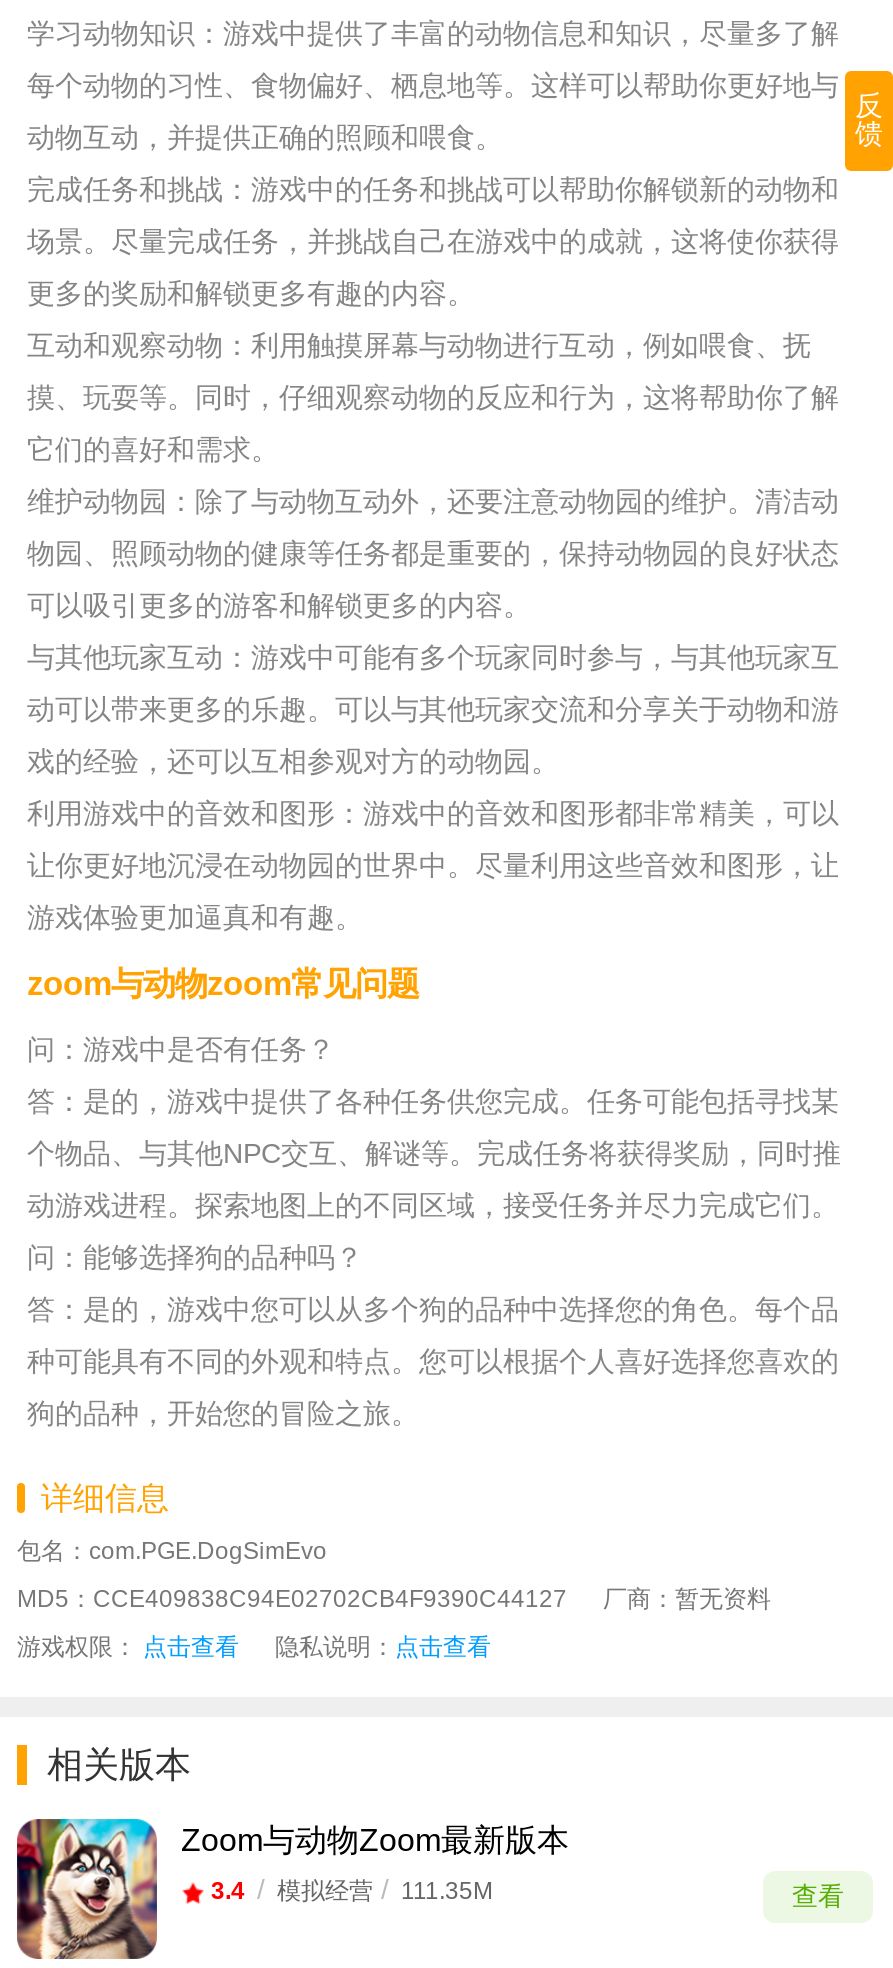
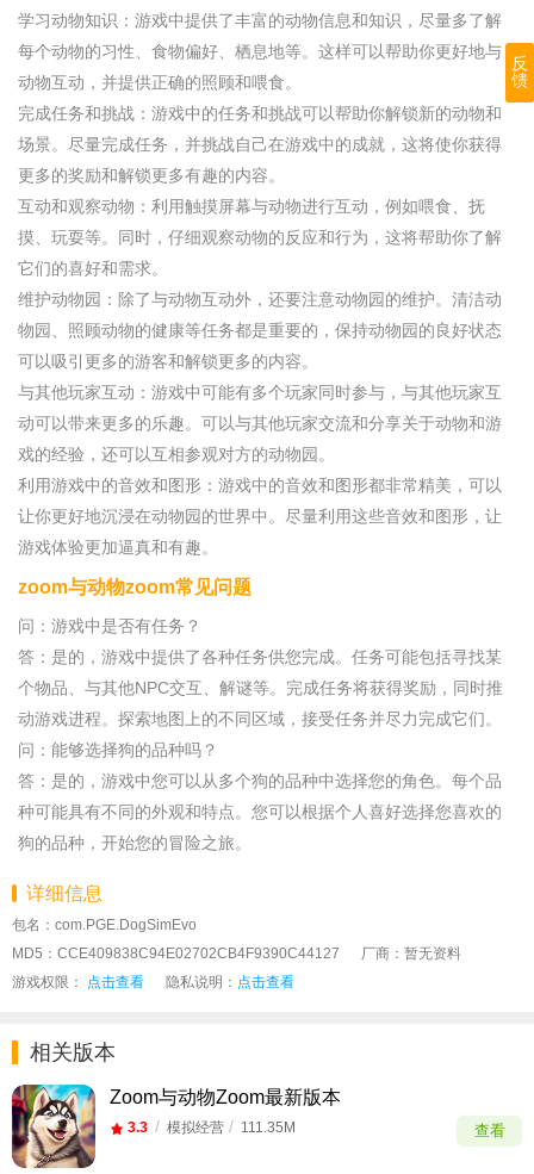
- 3.4 / 模拟经营 / 111.35M
+ 3.3 / 模拟经营 / 111.35M
